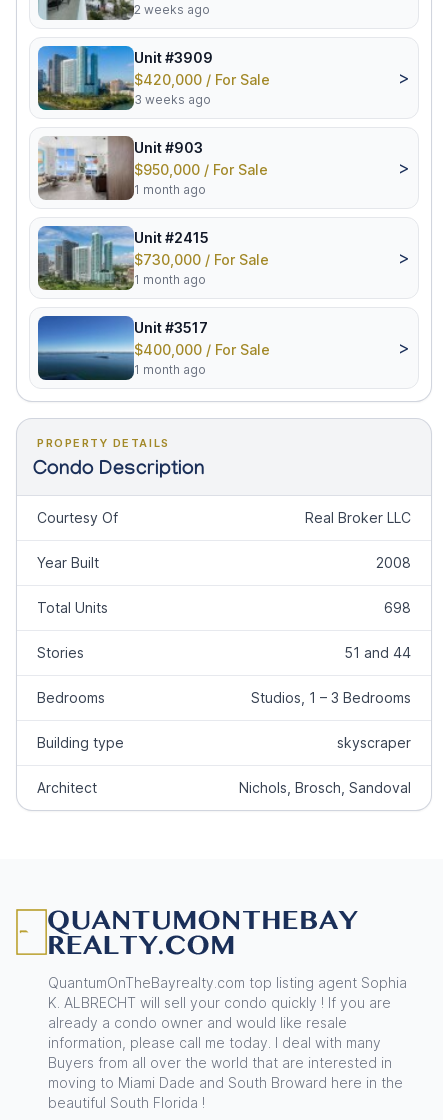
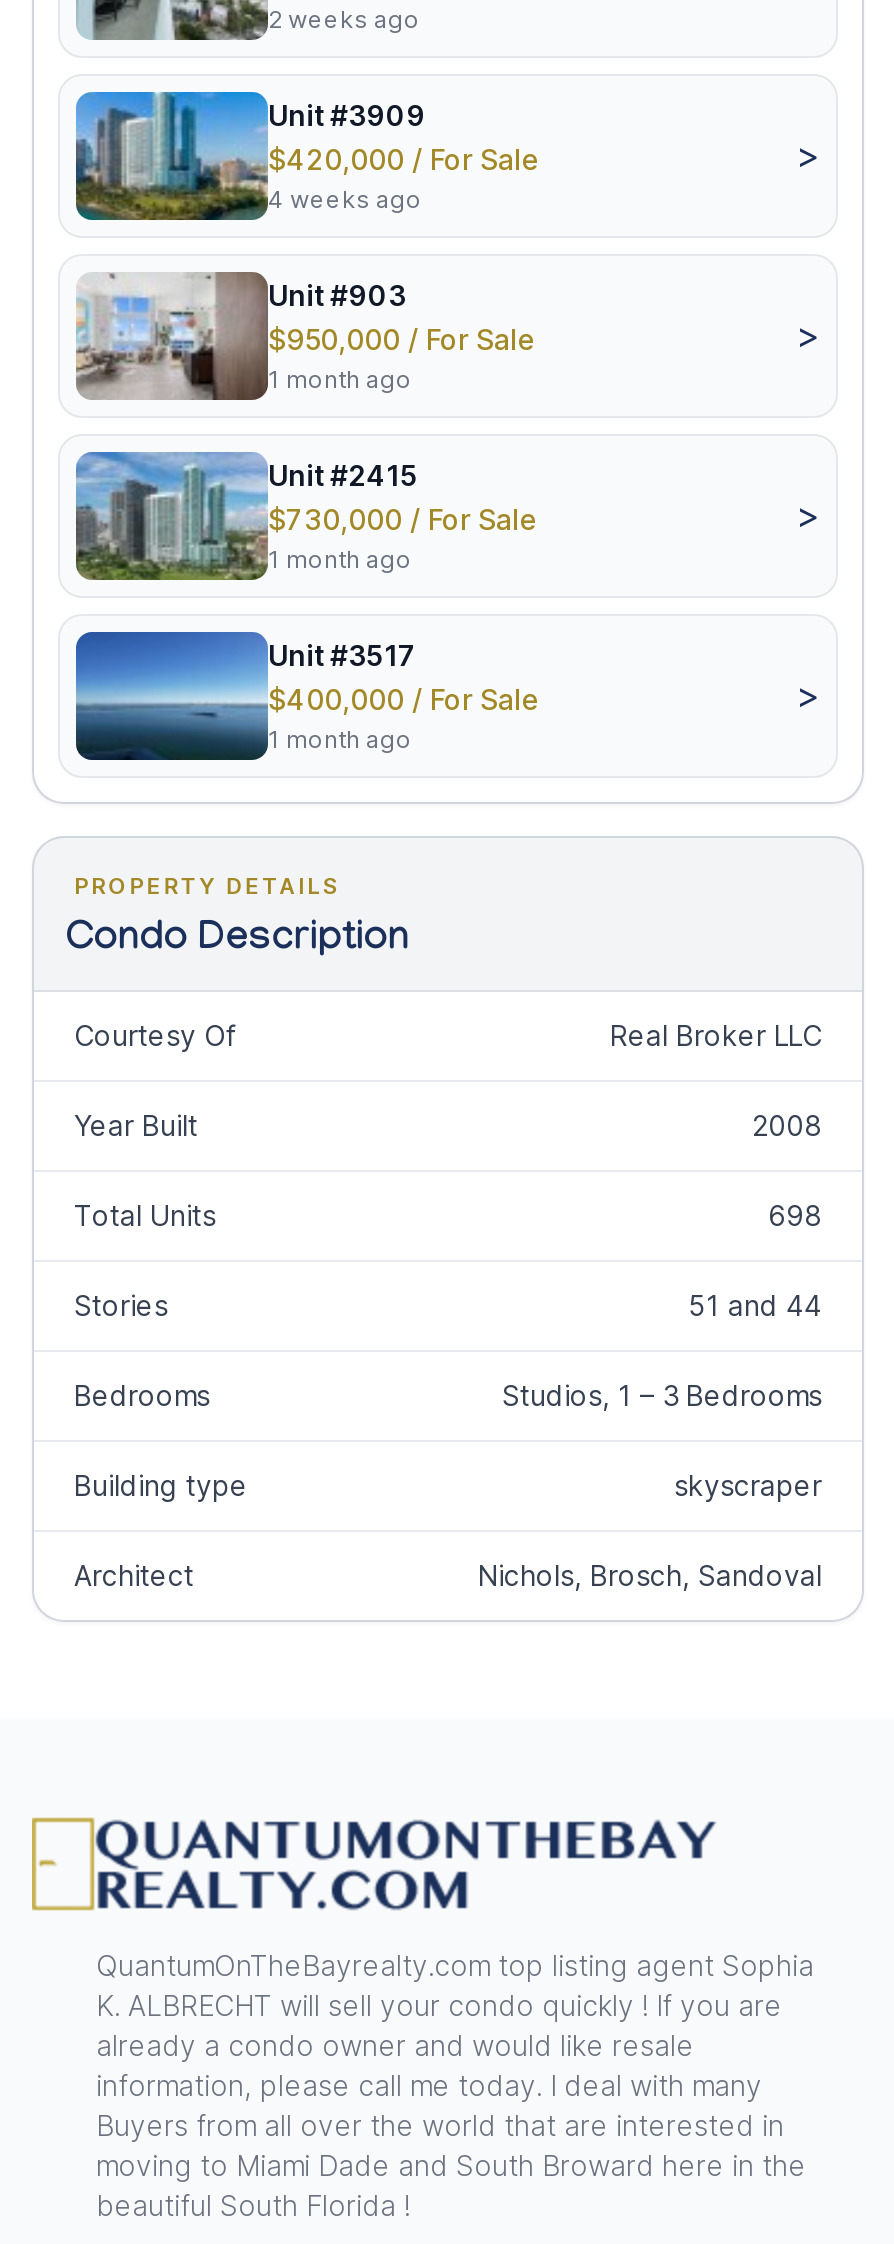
- 3 weeks ago
+ 4 weeks ago
